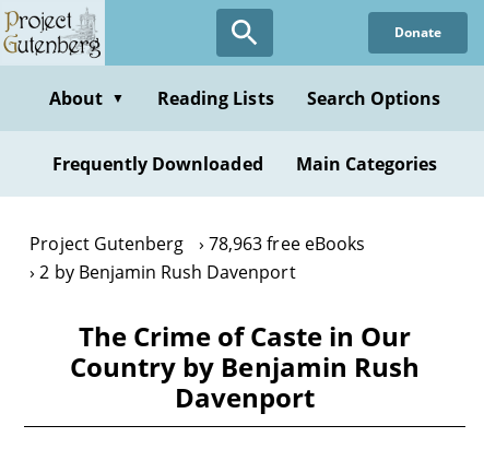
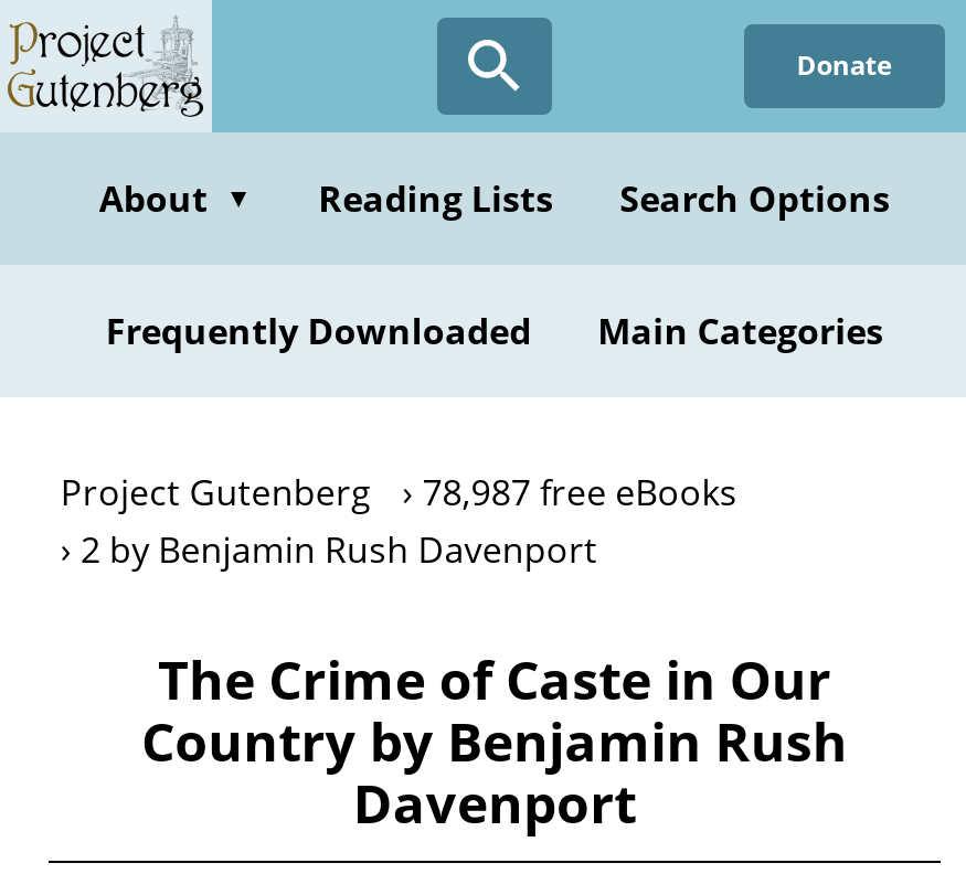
- Project Gutenberg 78,963 free eBooks
+ Project Gutenberg 78,987 free eBooks
